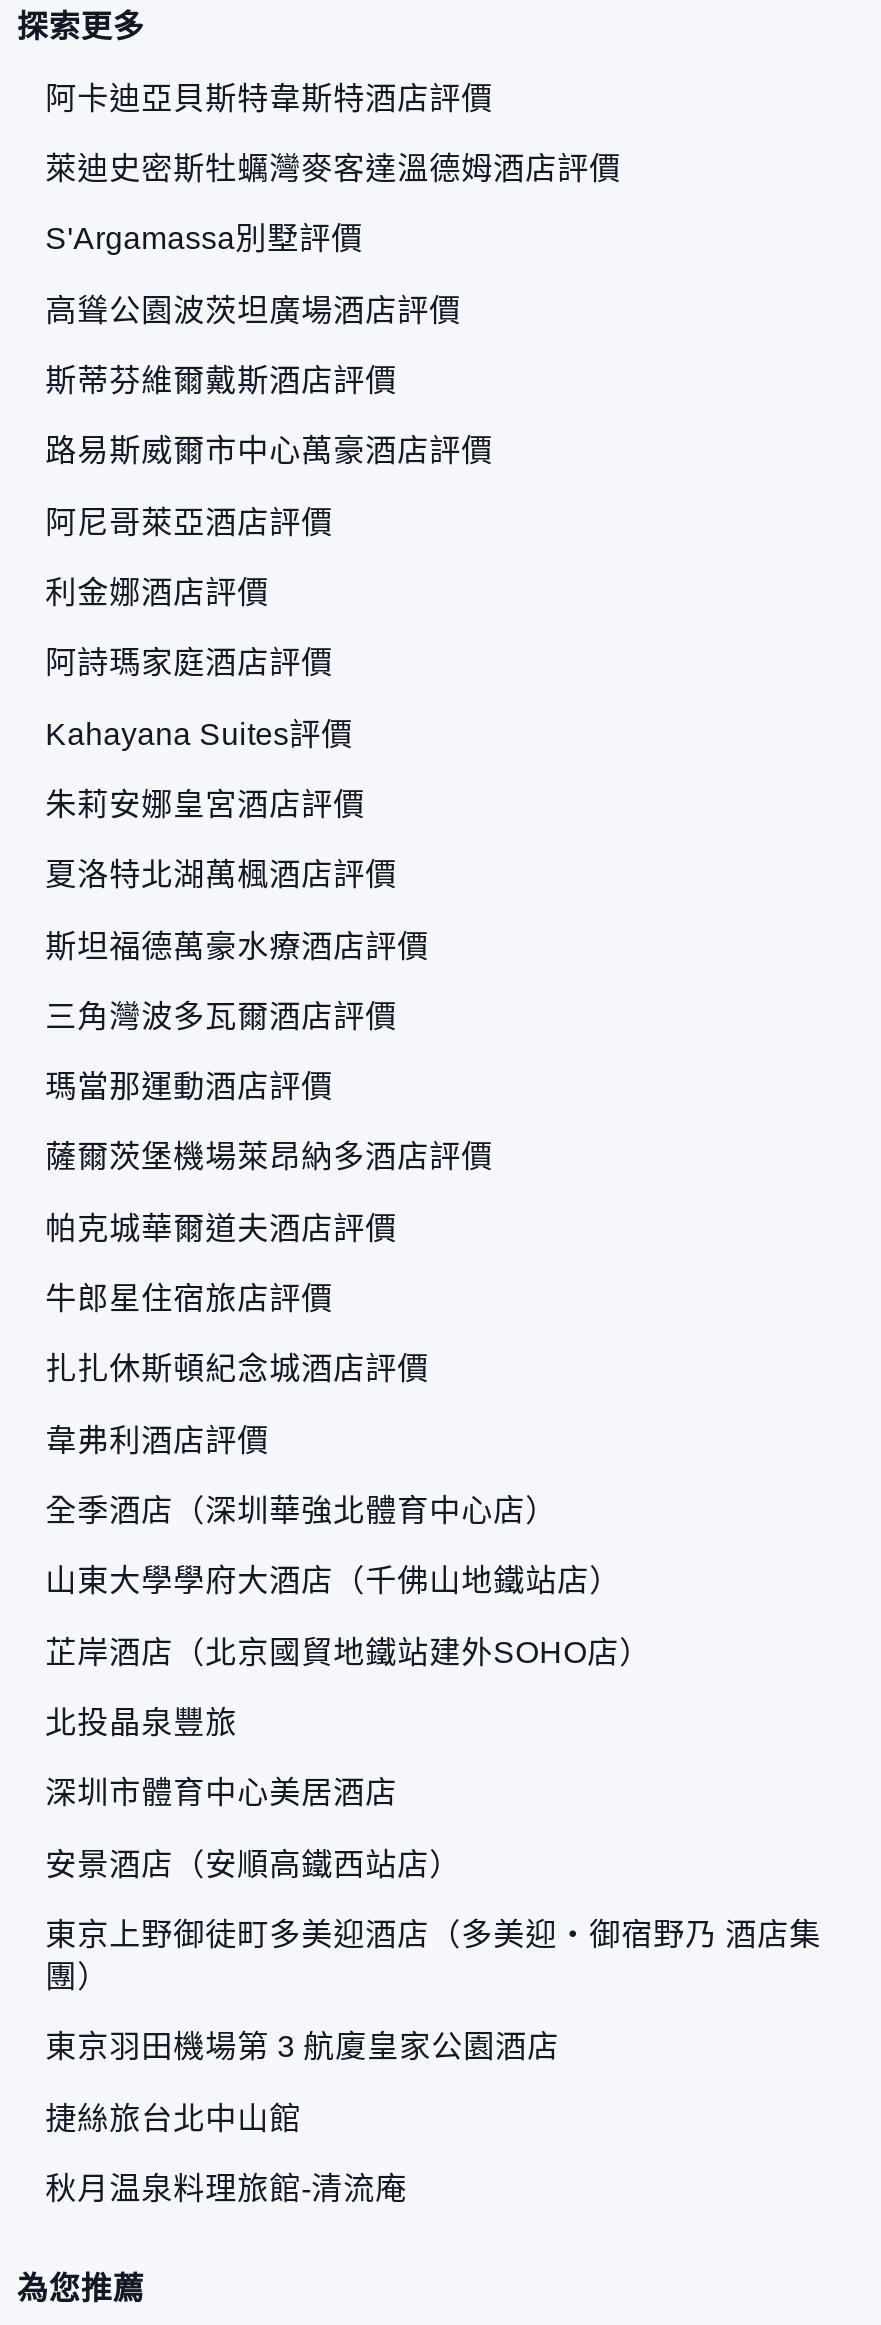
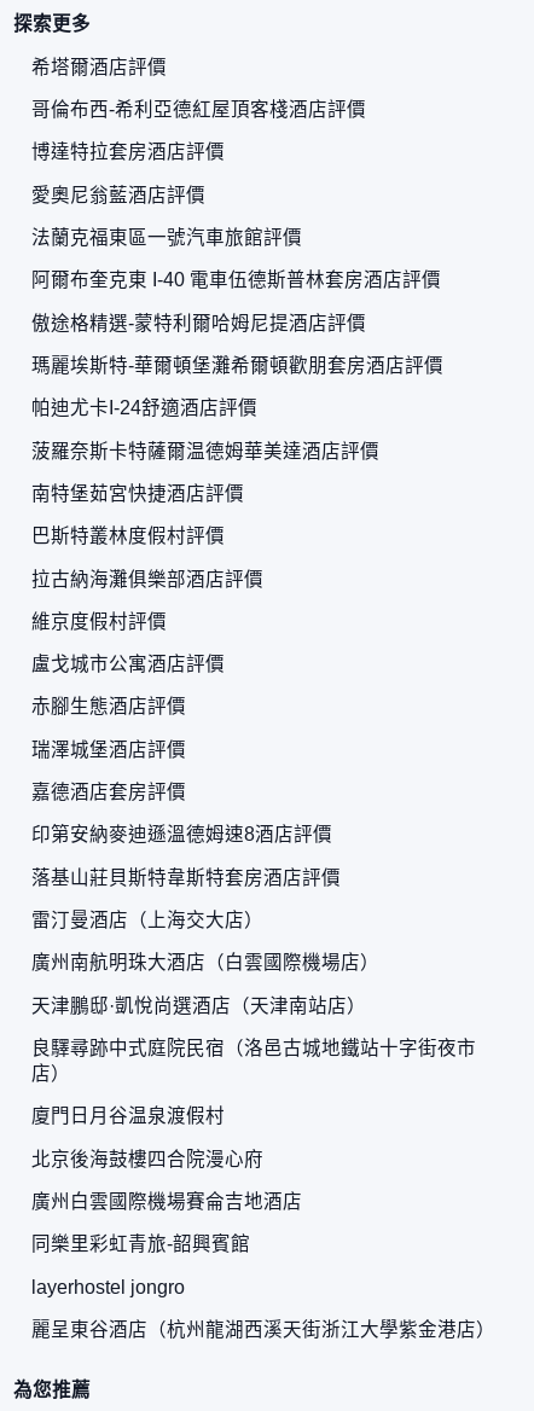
- 阿卡迪亞貝斯特韋斯特酒店評價
+ 希塔爾酒店評價

- 萊迪史密斯牡蠣灣麥客達溫德姆酒店評價
+ 哥倫布西-希利亞德紅屋頂客棧酒店評價

- S'Argamassa別墅評價
+ 博達特拉套房酒店評價

- 高聳公園波茨坦廣場酒店評價
+ 愛奧尼翁藍酒店評價

- 斯蒂芬維爾戴斯酒店評價
+ 法蘭克福東區一號汽車旅館評價

- 路易斯威爾市中心萬豪酒店評價
+ 阿爾布奎克東 I-40 電車伍德斯普林套房酒店評價

- 阿尼哥萊亞酒店評價
+ 傲途格精選-蒙特利爾哈姆尼提酒店評價

- 利金娜酒店評價
+ 瑪麗埃斯特-華爾頓堡灘希爾頓歡朋套房酒店評價

- 阿詩瑪家庭酒店評價
+ 帕迪尤卡I-24舒適酒店評價

- Kahayana Suites評價
+ 菠羅奈斯卡特薩爾温德姆華美達酒店評價

- 朱莉安娜皇宮酒店評價
+ 南特堡茹宮快捷酒店評價

- 夏洛特北湖萬楓酒店評價
+ 巴斯特叢林度假村評價

- 斯坦福德萬豪水療酒店評價
+ 拉古納海灘俱樂部酒店評價

- 三角灣波多瓦爾酒店評價
+ 維京度假村評價

- 瑪當那運動酒店評價
+ 盧戈城市公寓酒店評價

- 薩爾茨堡機場萊昂納多酒店評價
+ 赤腳生態酒店評價

- 帕克城華爾道夫酒店評價
+ 瑞澤城堡酒店評價

- 牛郎星住宿旅店評價
+ 嘉德酒店套房評價

- 扎扎休斯頓紀念城酒店評價
+ 印第安納麥迪遜溫德姆速8酒店評價

- 韋弗利酒店評價
+ 落基山莊貝斯特韋斯特套房酒店評價

- 全季酒店（深圳華強北體育中心店）
+ 雷汀曼酒店（上海交大店）

- 山東大學學府大酒店（千佛山地鐵站店）
+ 廣州南航明珠大酒店（白雲國際機場店）

- 芷岸酒店（北京國貿地鐵站建外SOHO店）
+ 天津鵬邸·凱悅尚選酒店（天津南站店）

- 北投晶泉豐旅
+ 良驛尋跡中式庭院民宿（洛邑古城地鐵站十字街夜市
+ 店）

- 深圳市體育中心美居酒店
+ 廈門日月谷温泉渡假村

- 安景酒店（安順高鐵西站店）
+ 北京後海鼓樓四合院漫心府

- 東京上野御徒町多美迎酒店（多美迎・御宿野乃 酒店集
- 團）
+ 廣州白雲國際機場賽侖吉地酒店

- 東京羽田機場第 3 航廈皇家公園酒店
+ 同樂里彩虹青旅-韶興賓館

- 捷絲旅台北中山館
+ layerhostel jongro

- 秋月温泉料理旅館-清流庵
+ 麗呈東谷酒店（杭州龍湖西溪天街浙江大學紫金港店）
